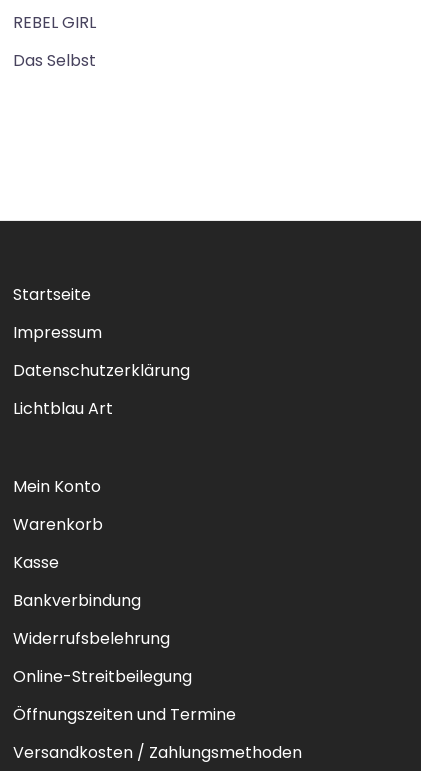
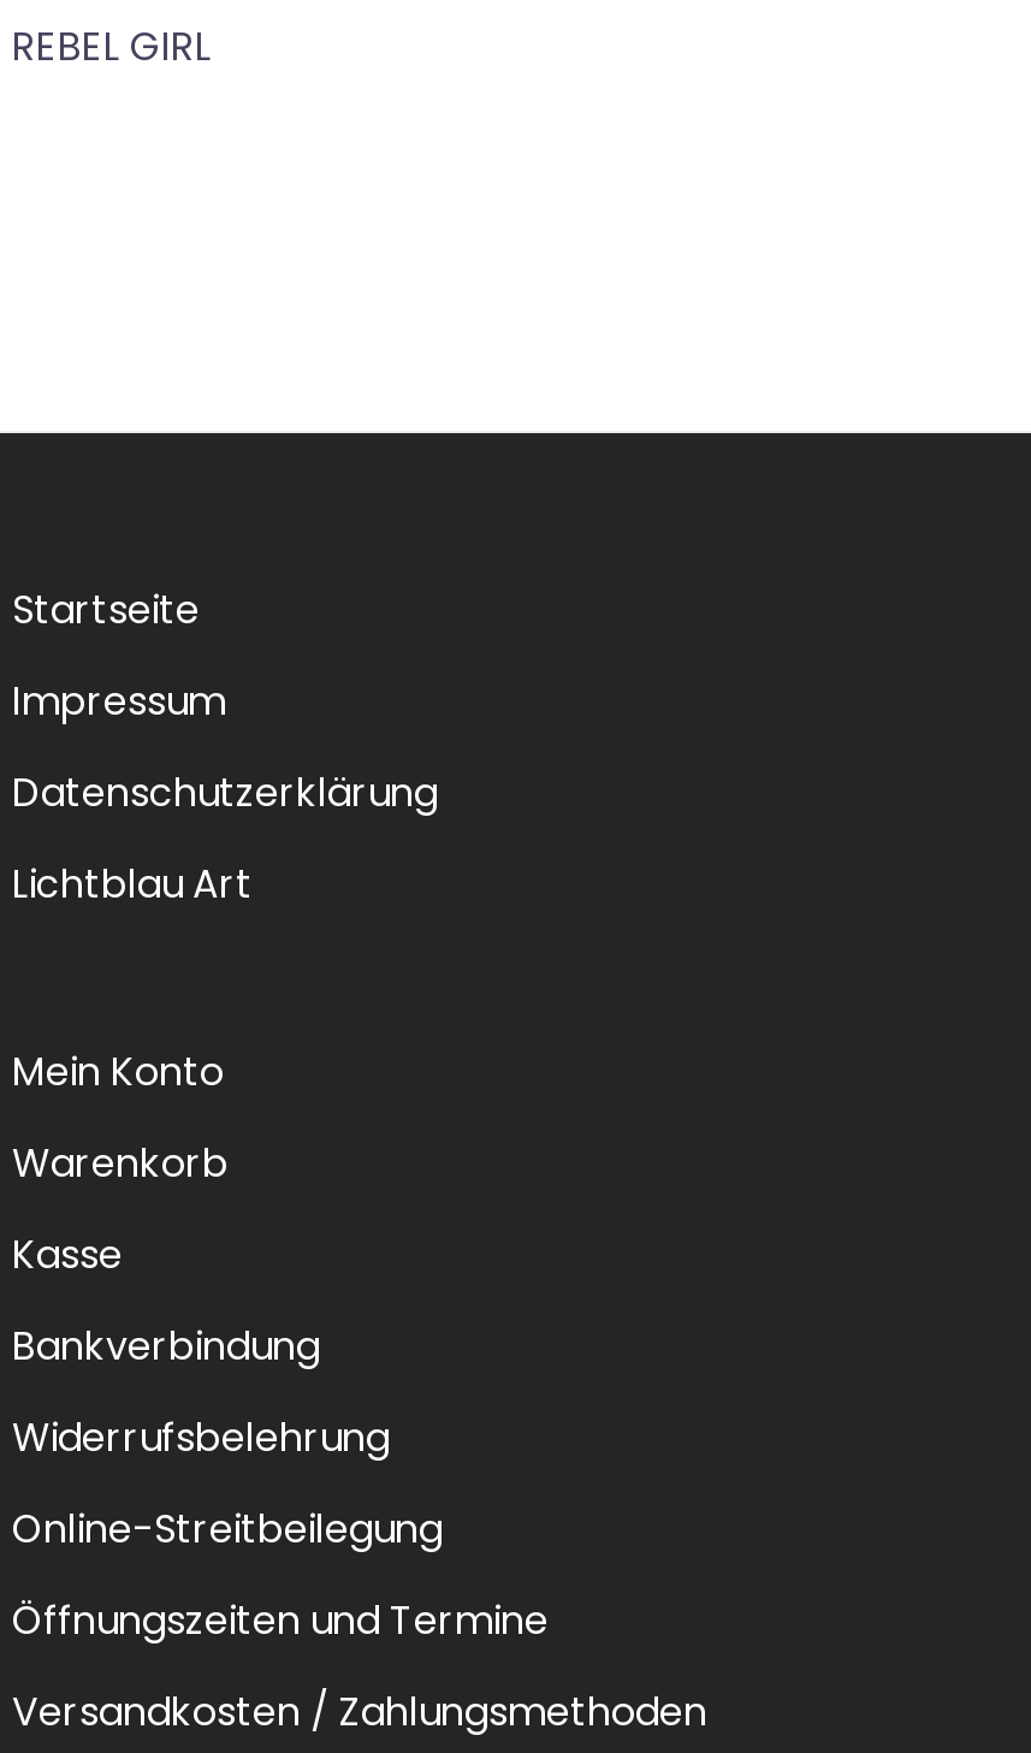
- Das Selbst
